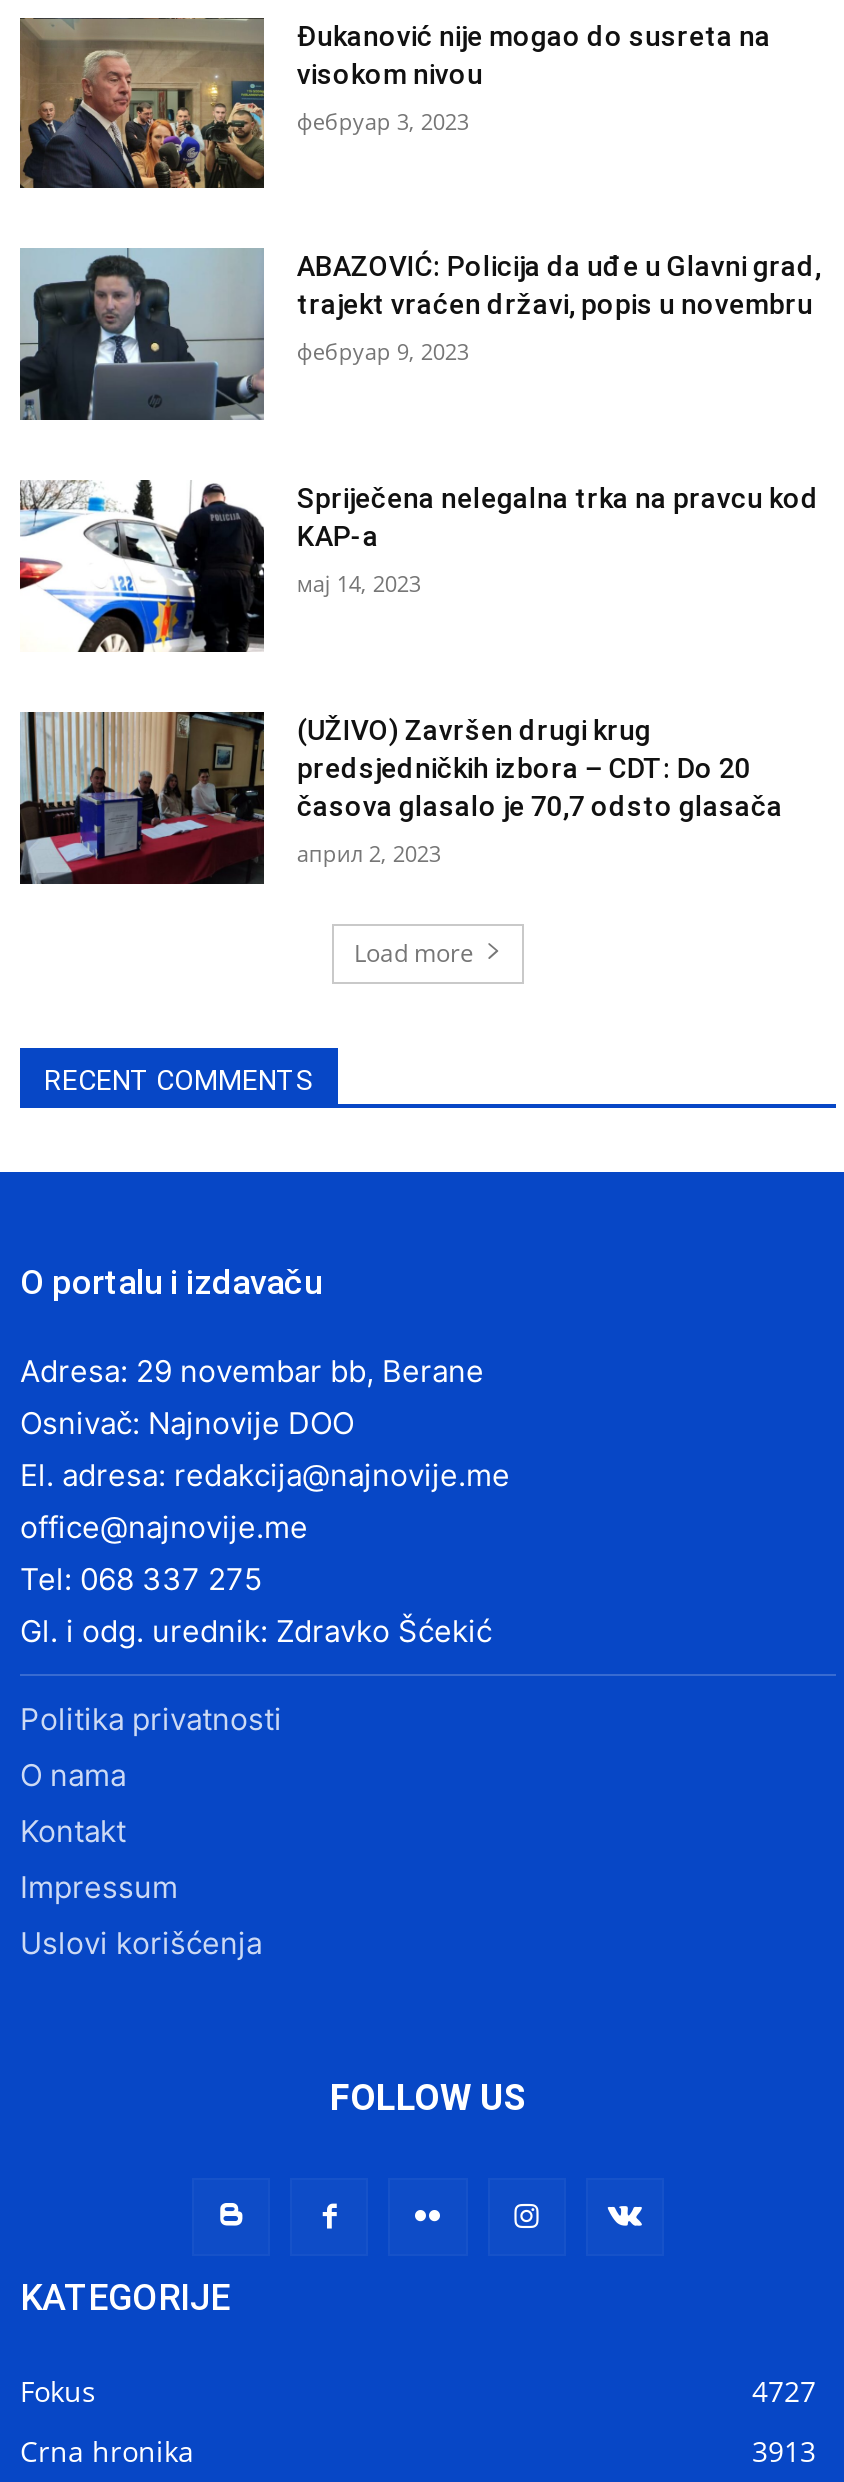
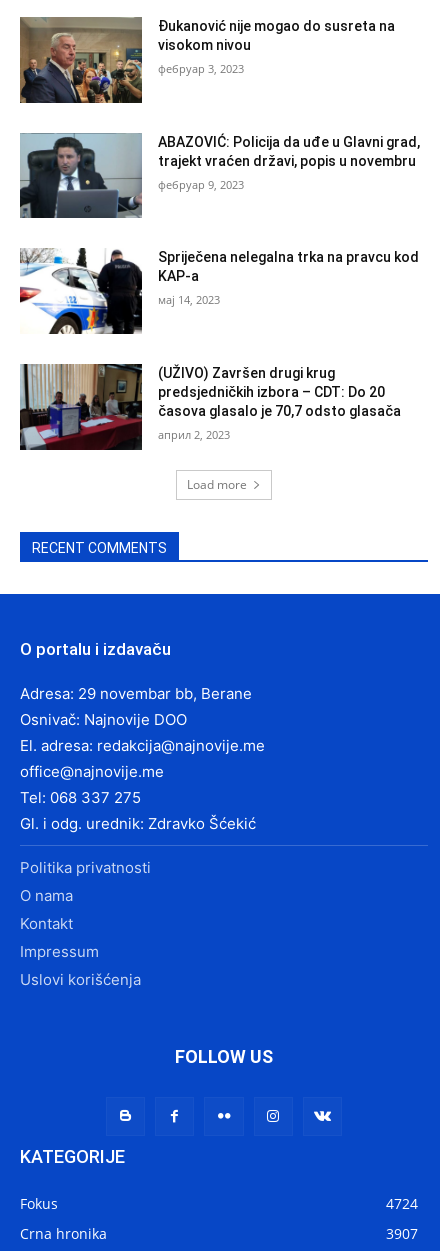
- 4727
+ 4724

- 3913
+ 3907
